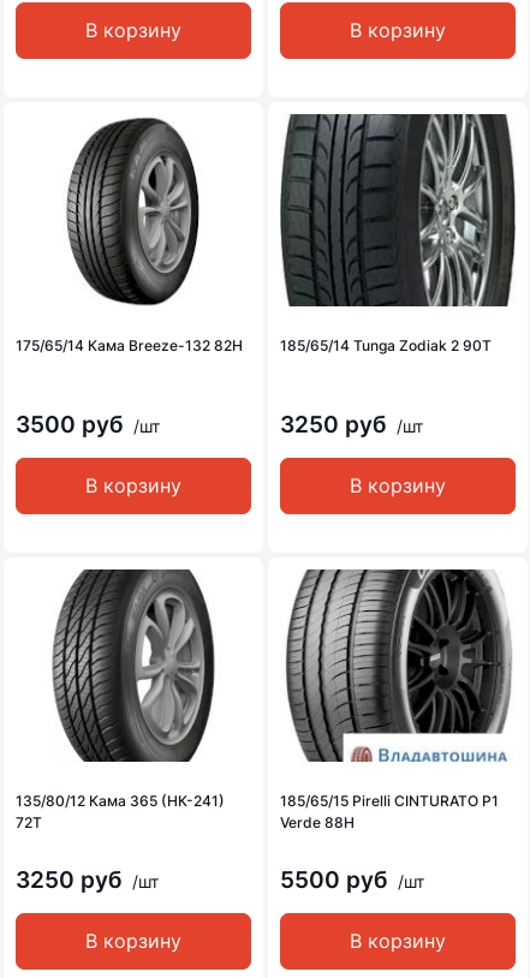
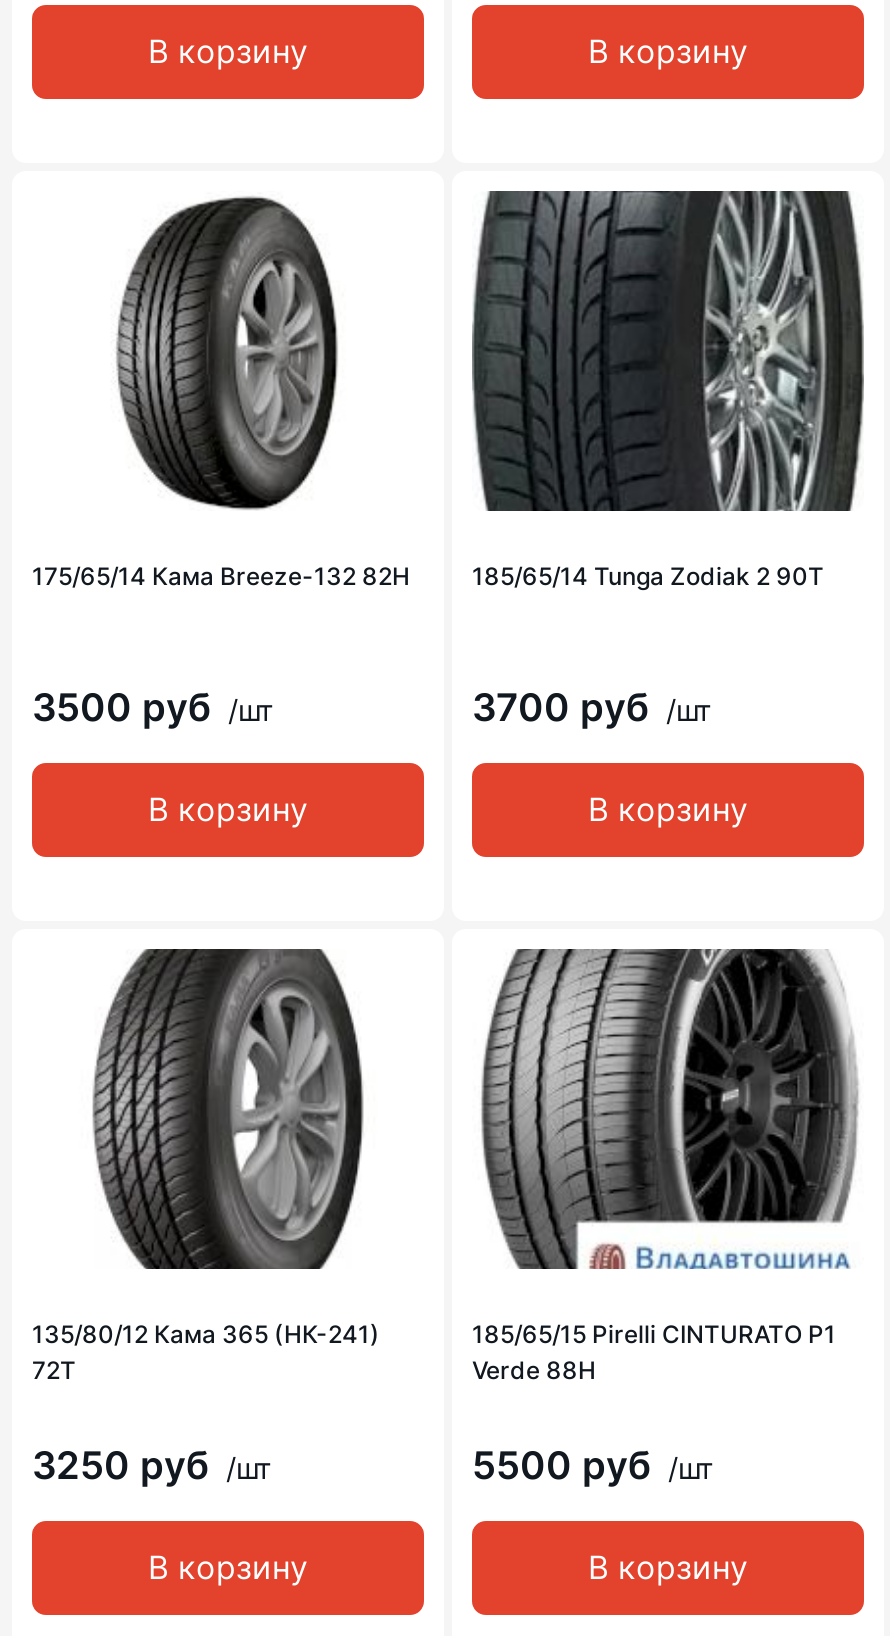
- 3250 руб /шт
+ 3700 руб /шт
